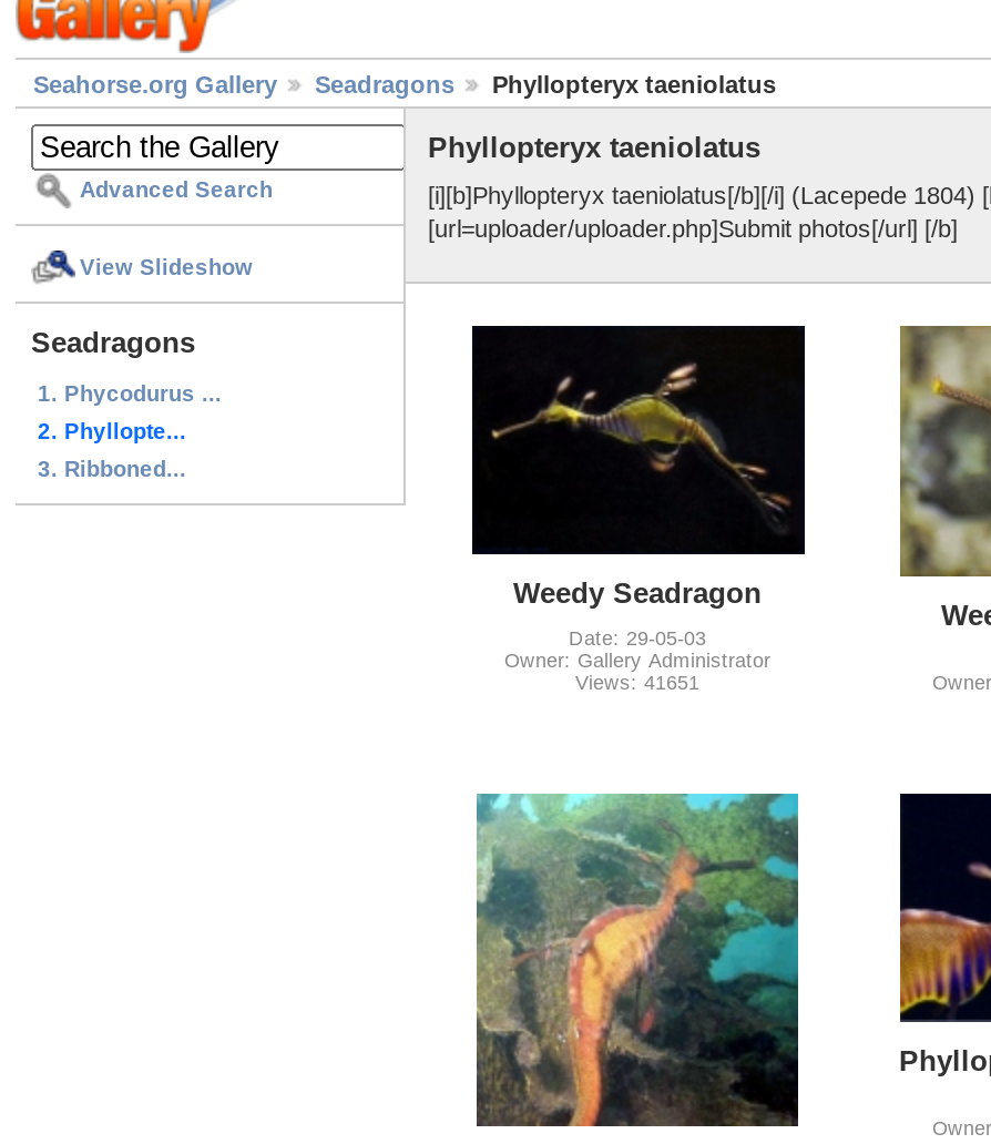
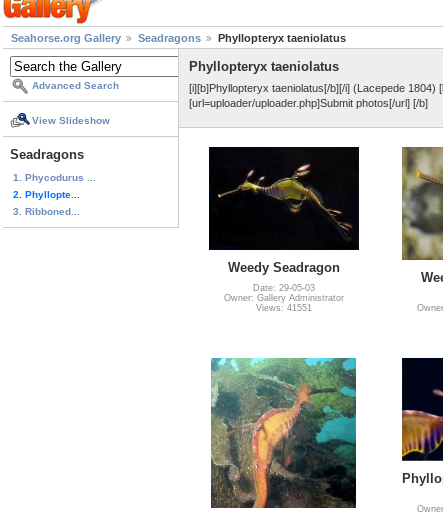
- Views: 41651
+ Views: 41551
